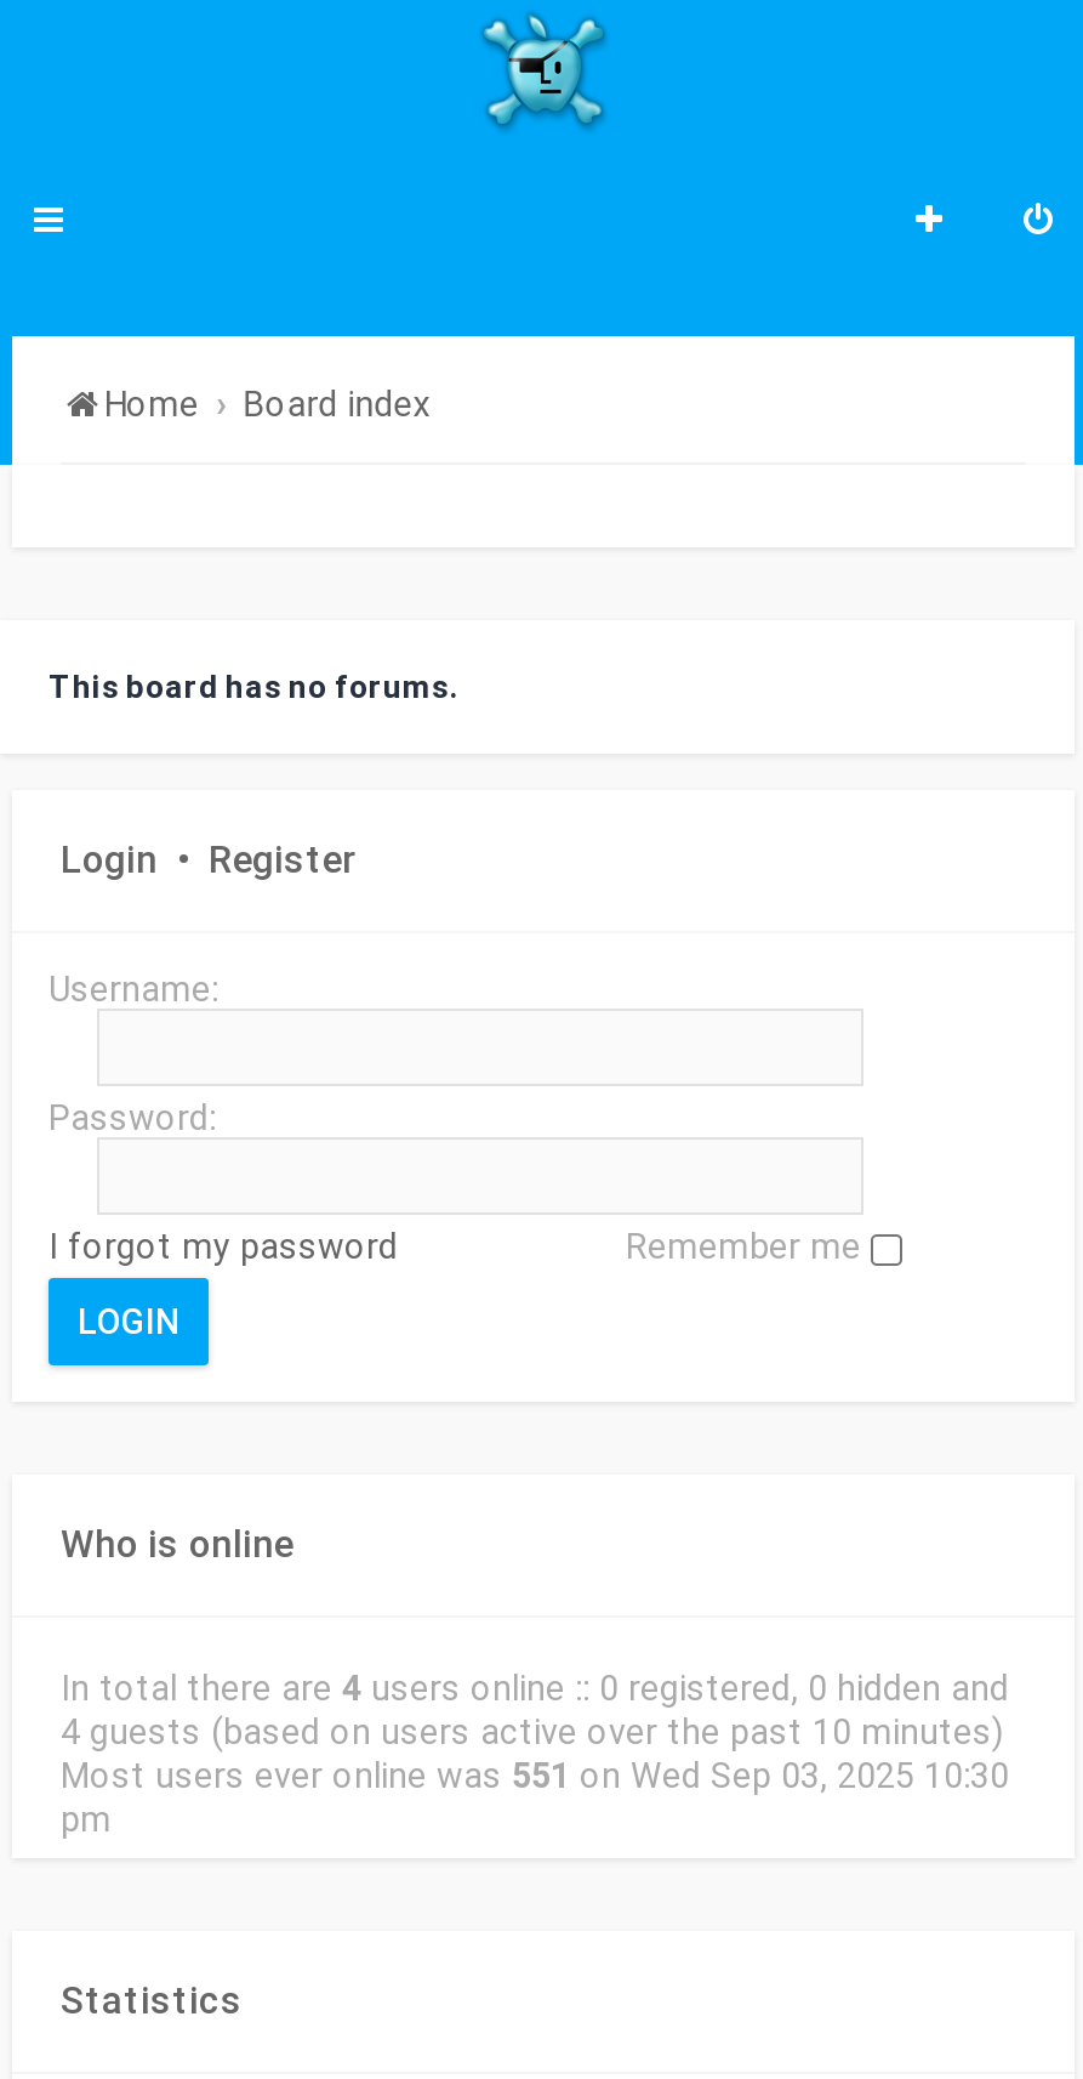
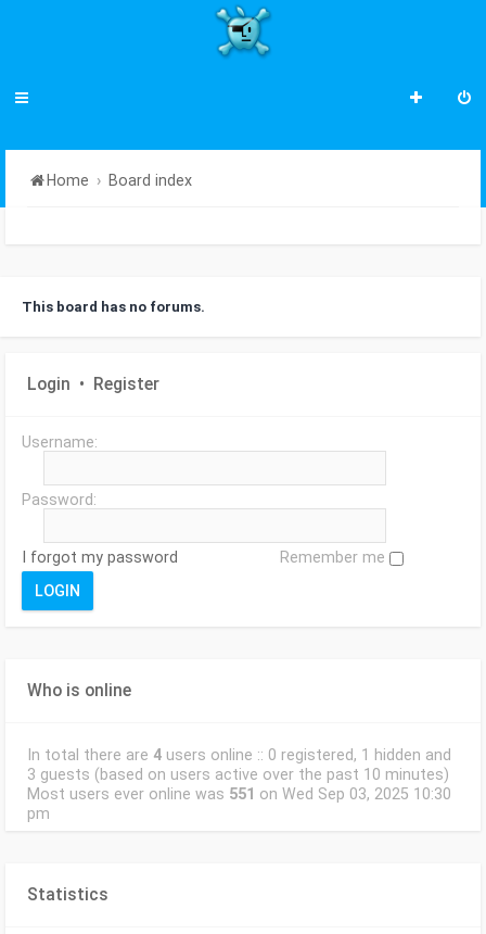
- In total there are 4 users online :: 0 registered, 0 hidden and
+ In total there are 4 users online :: 0 registered, 1 hidden and

- 4 guests (based on users active over the past 10 minutes)
+ 3 guests (based on users active over the past 10 minutes)
